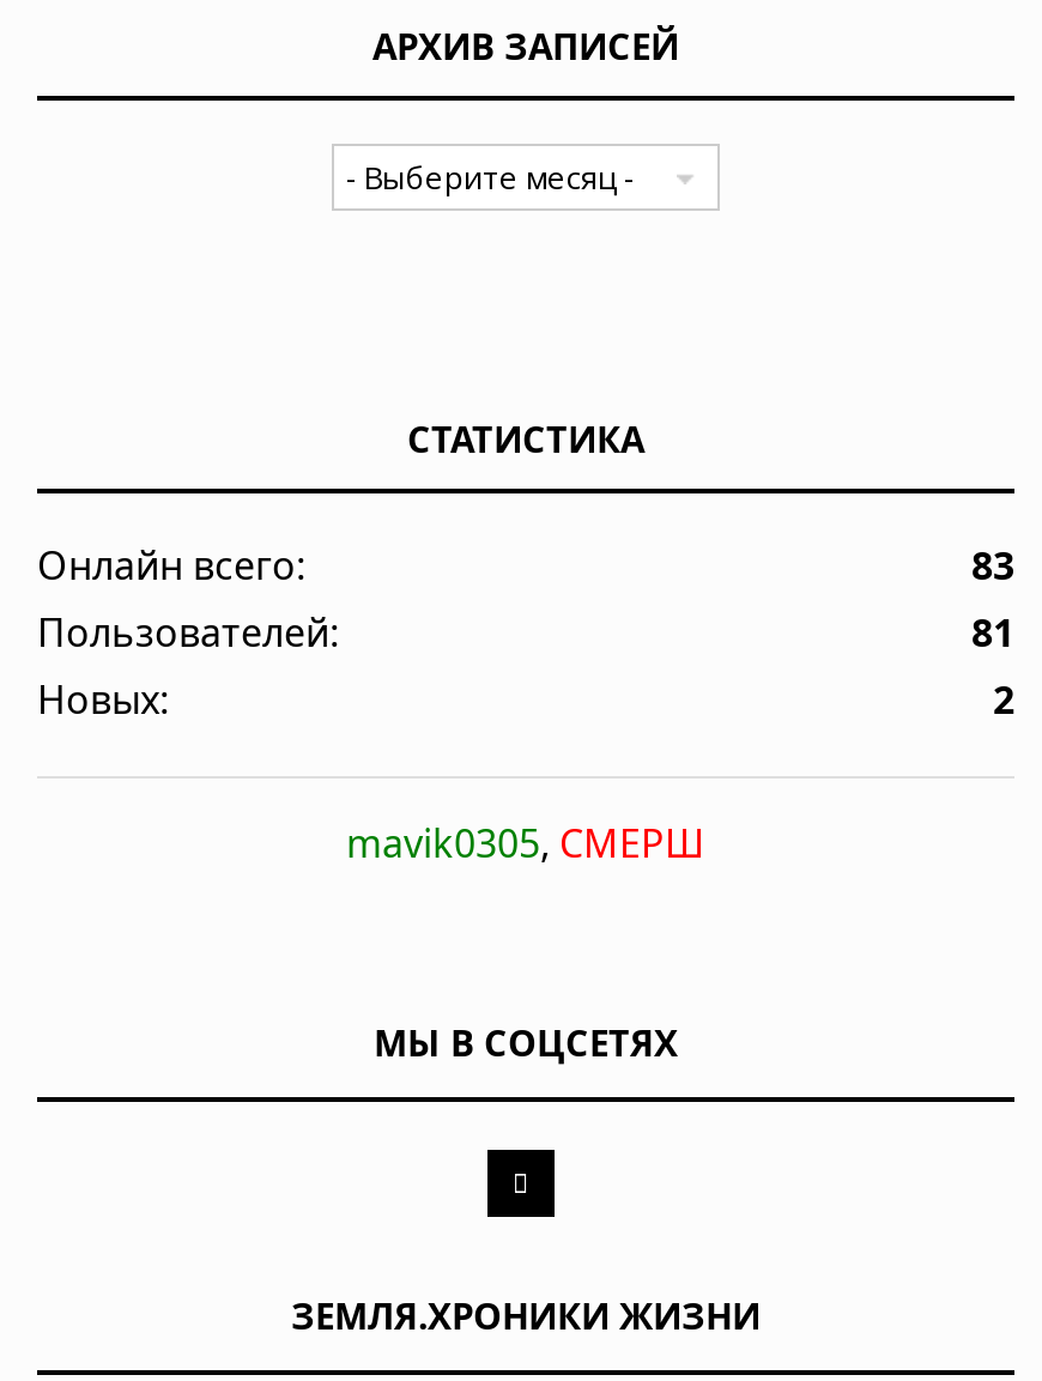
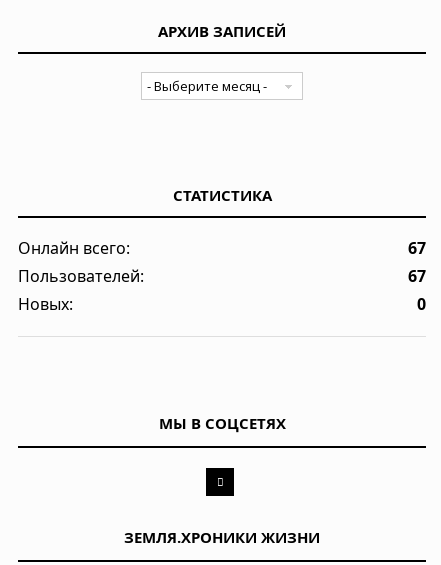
- 83
+ 67

- 81
+ 67

- 2
- mavik0305, СМЕРШ
+ 0
